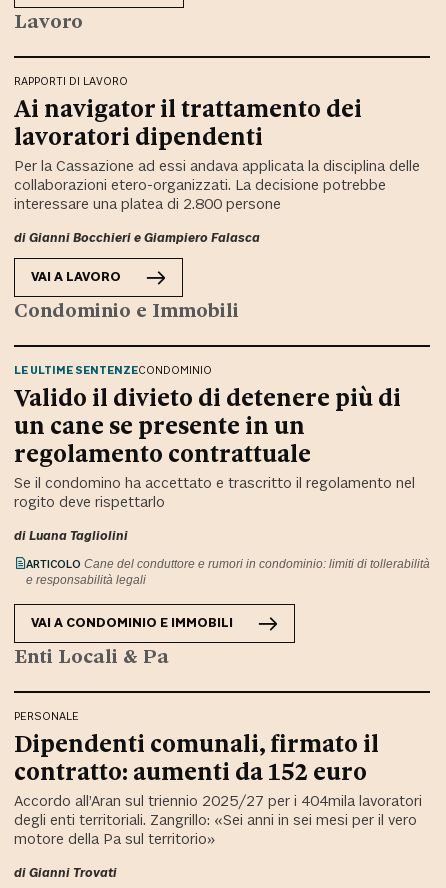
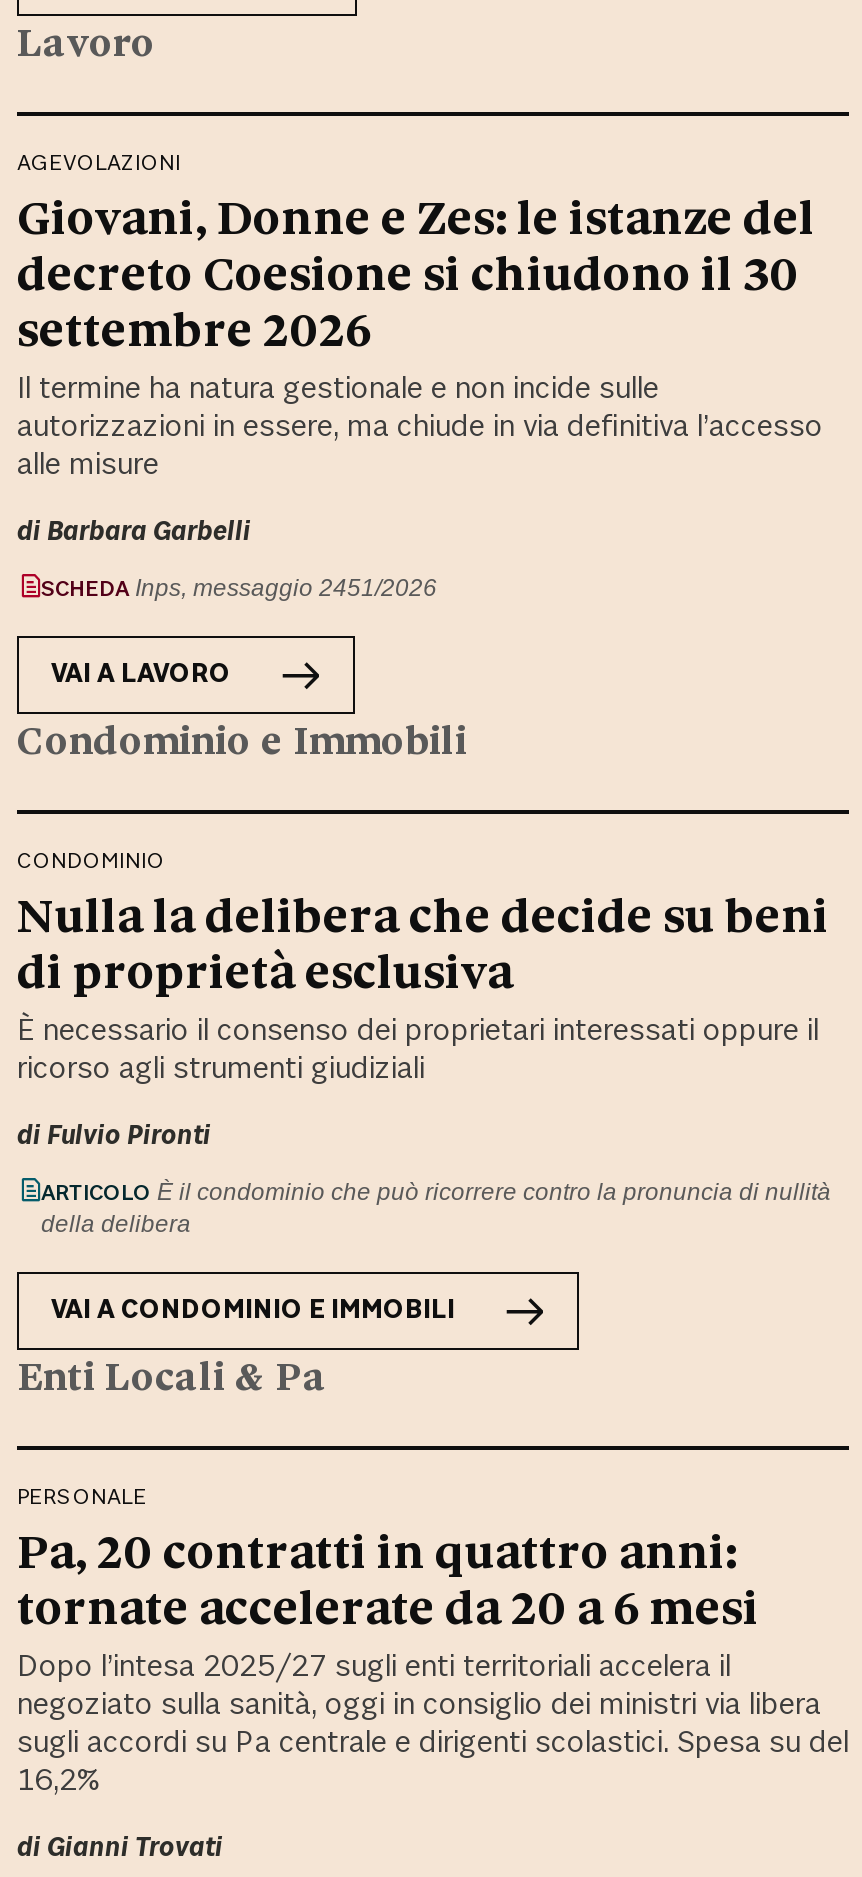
- RAPPORTI DI LAVORO
- Ai navigator il trattamento dei
- lavoratori dipendenti
- Per la Cassazione ad essi andava applicata la disciplina delle
- collaborazioni etero-organizzati. La decisione potrebbe
- interessare una platea di 2.800 persone
- di Gianni Bocchieri e Giampiero Falasca
+ AGEVOLAZIONI
+ Giovani, Donne e Zes: le istanze del
+ decreto Coesione si chiudono il 30
+ settembre 2026
+ Il termine ha natura gestionale e non incide sulle
+ autorizzazioni in essere, ma chiude in via definitiva l’accesso
+ alle misure
+ di Barbara Garbelli
+ SCHEDA Inps, messaggio 2451/2026

- LE ULTIME SENTENZECONDOMINIO
- Valido il divieto di detenere più di
- un cane se presente in un
- regolamento contrattuale
- Se il condomino ha accettato e trascritto il regolamento nel
- rogito deve rispettarlo
+ CONDOMINIO
+ Nulla la delibera che decide su beni
+ di proprietà esclusiva
+ È necessario il consenso dei proprietari interessati oppure il
+ ricorso agli strumenti giudiziali

- di Luana Tagliolini
+ di Fulvio Pironti

- ARTICOLO Cane del conduttore e rumori in condominio: limiti di tollerabilità
- e responsabilità legali
+ ARTICOLO È il condominio che può ricorrere contro la pronuncia di nullità
+ della delibera

- Dipendenti comunali, firmato il
- contratto: aumenti da 152 euro
- Accordo all’Aran sul triennio 2025/27 per i 404mila lavoratori
- degli enti territoriali. Zangrillo: «Sei anni in sei mesi per il vero
- motore della Pa sul territorio»
+ Pa, 20 contratti in quattro anni:
+ tornate accelerate da 20 a 6 mesi
+ Dopo l’intesa 2025/27 sugli enti territoriali accelera il
+ negoziato sulla sanità, oggi in consiglio dei ministri via libera
+ sugli accordi su Pa centrale e dirigenti scolastici. Spesa su del
+ 16,2%
